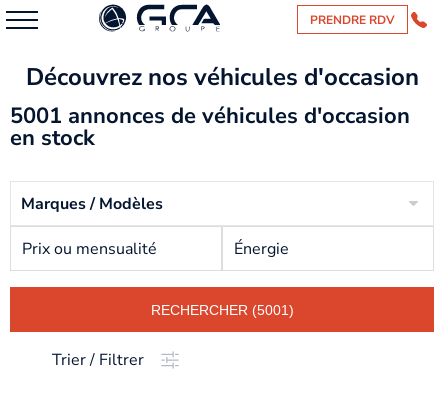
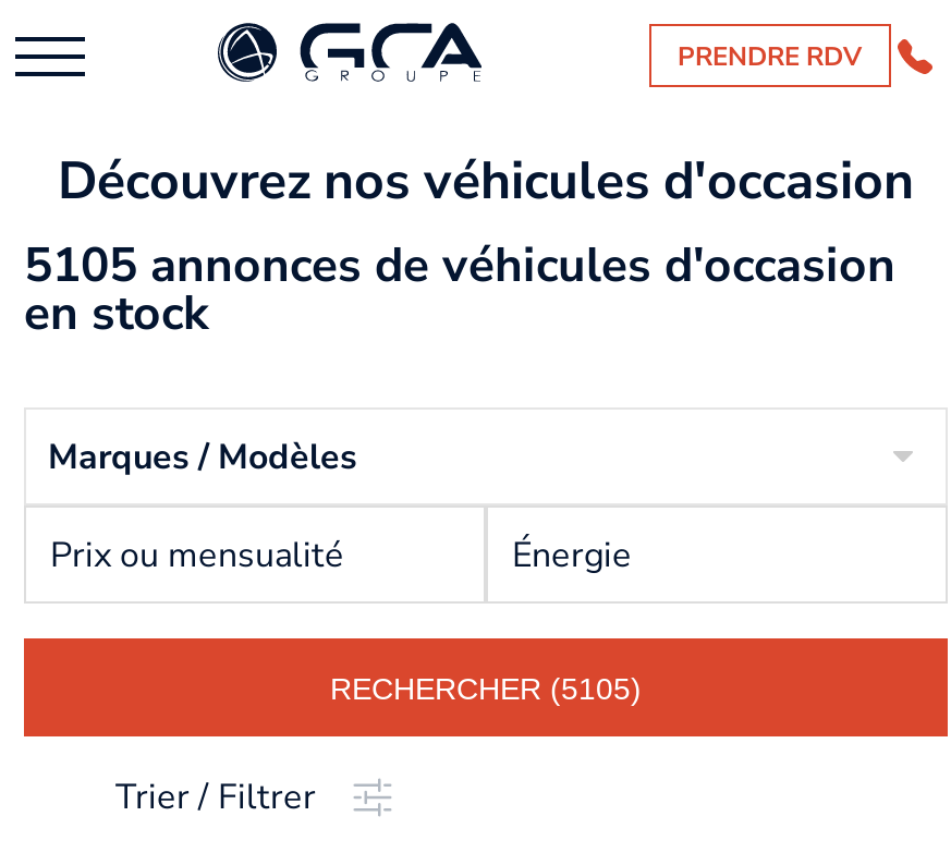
- 5001 annonces de véhicules d'occasion
+ 5105 annonces de véhicules d'occasion

- RECHERCHER (5001)
+ RECHERCHER (5105)
